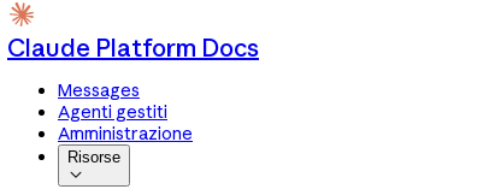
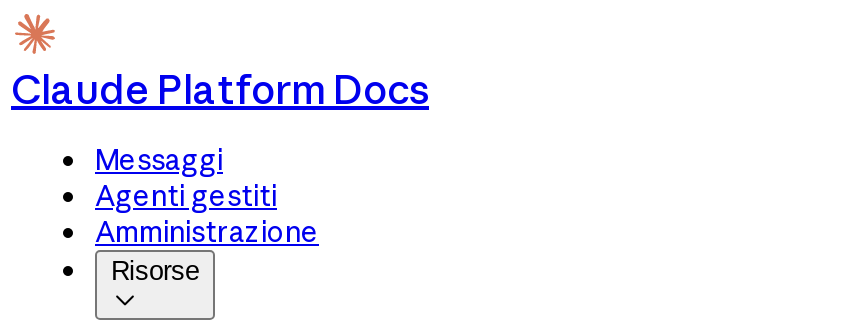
- Messages
+ Messaggi
